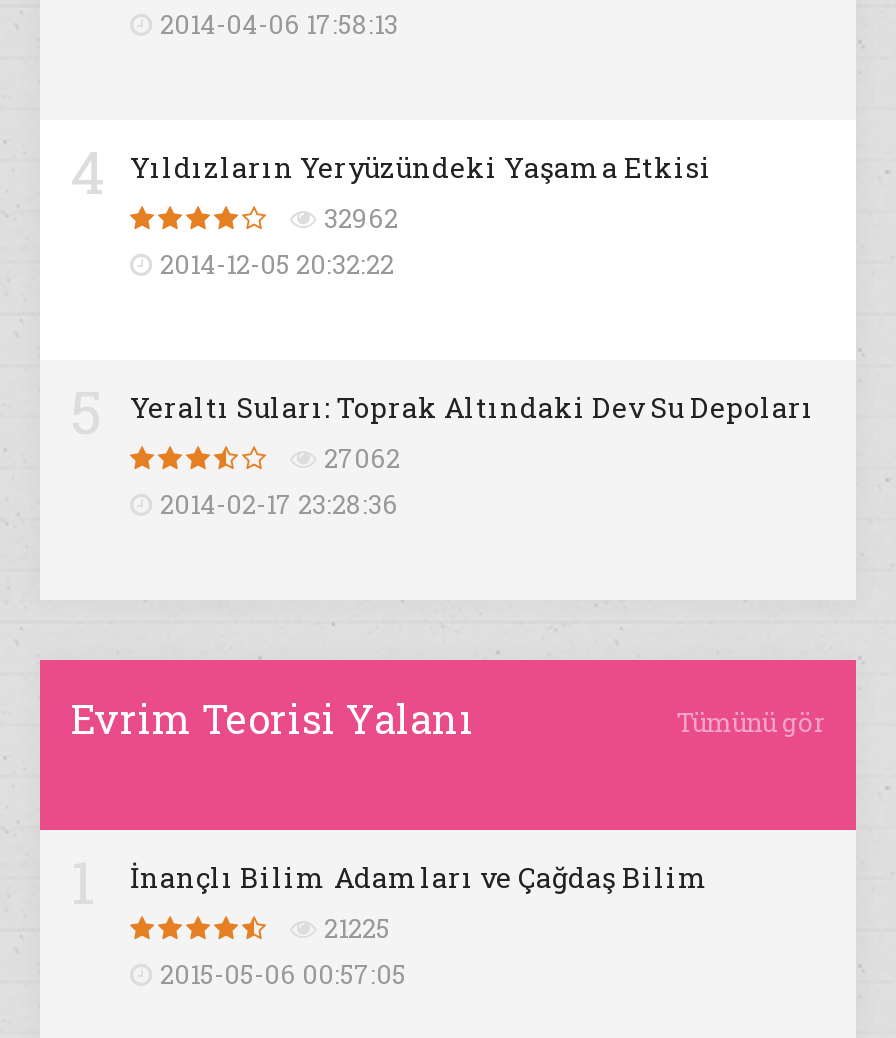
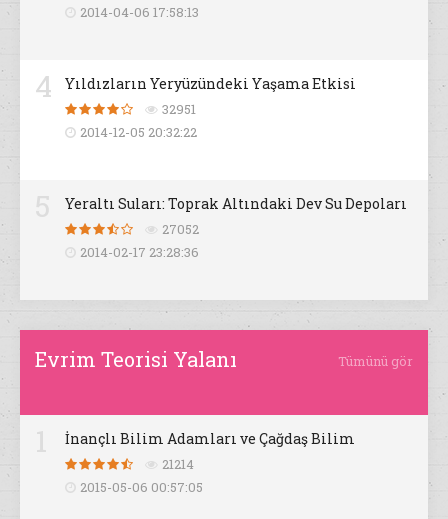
- 32962
+ 32951

- 27062
+ 27052

- 21225
+ 21214
